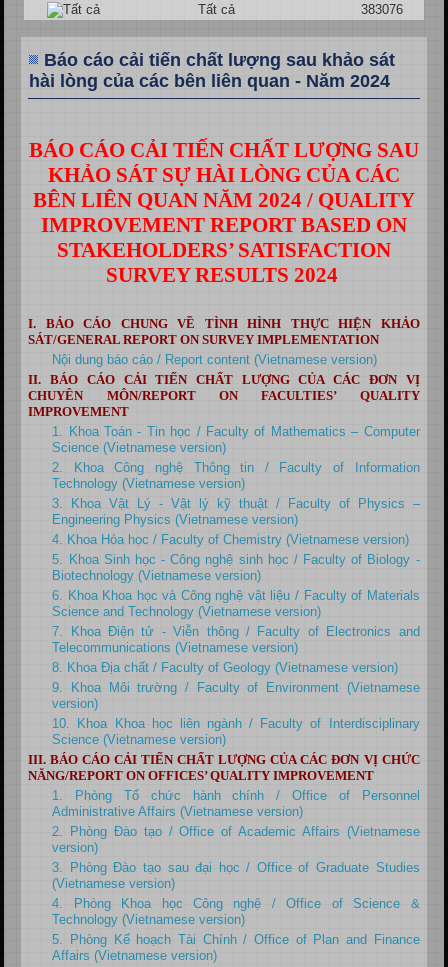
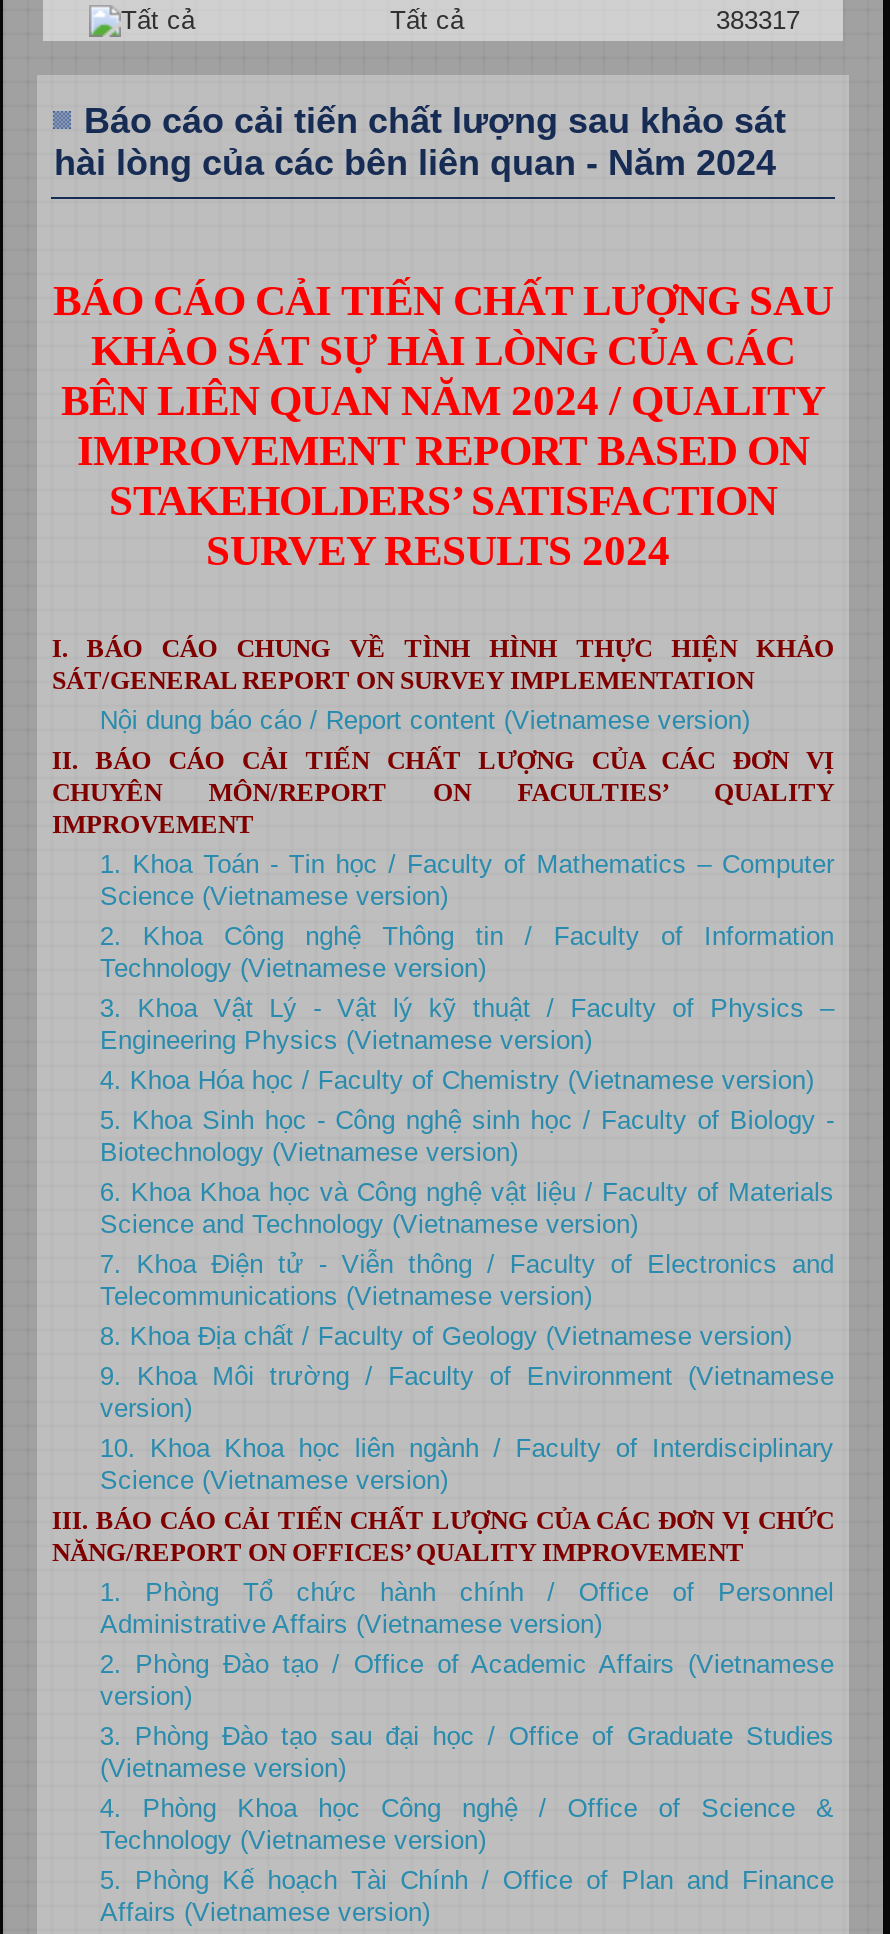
- 383076
+ 383317
